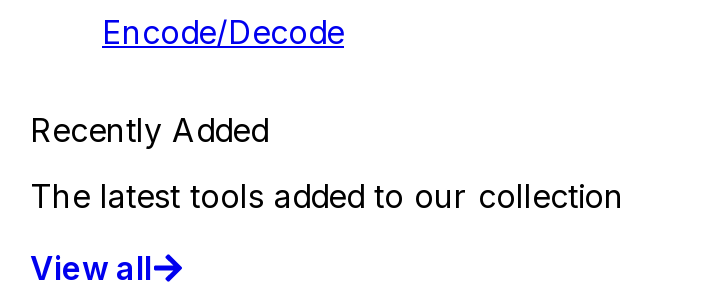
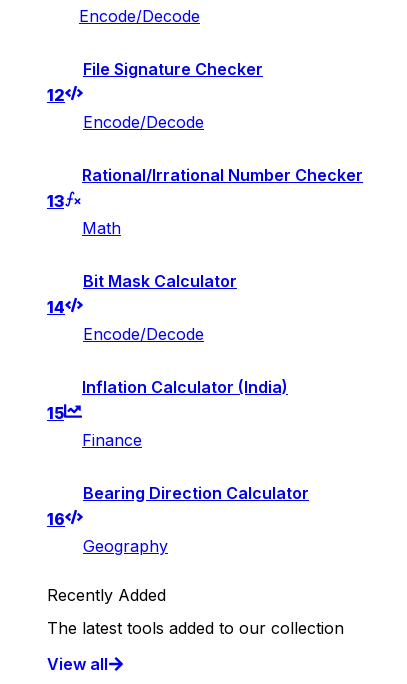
+ 12

+ 13

+ 14

+ 15

+ 16

+ Rational/Irrational Number Checker
+ Math

+ Inflation Calculator (India)
+ Finance

+ File Signature Checker
+ Encode/Decode

+ Bit Mask Calculator
+ Encode/Decode

+ Bearing Direction Calculator
+ Geography
